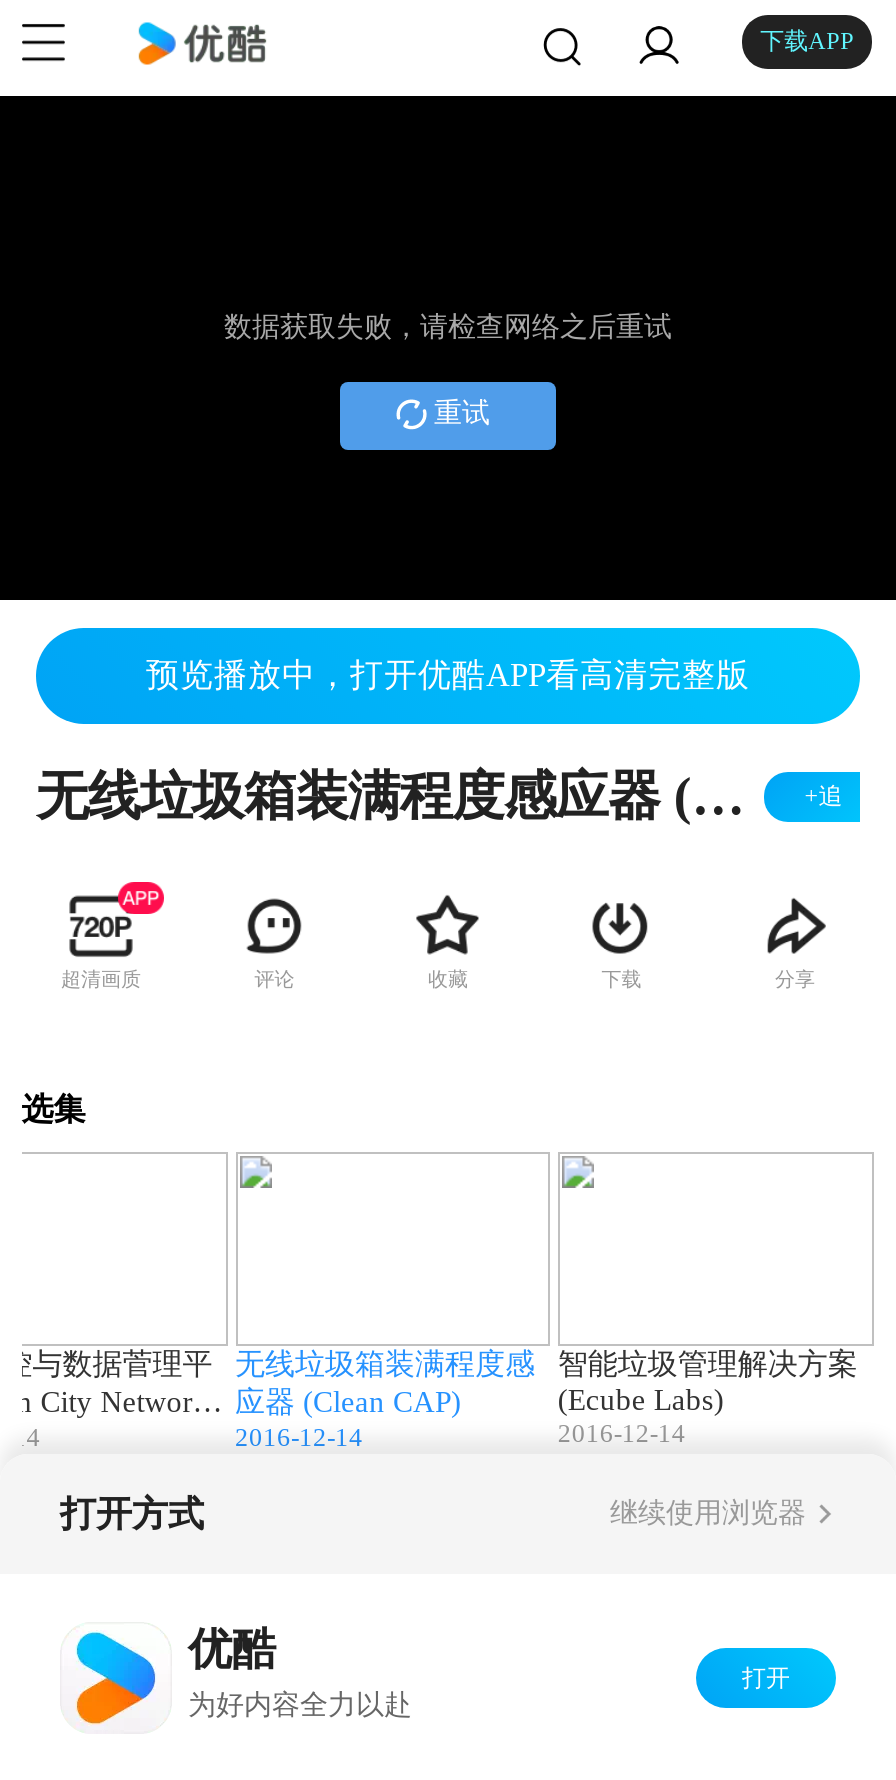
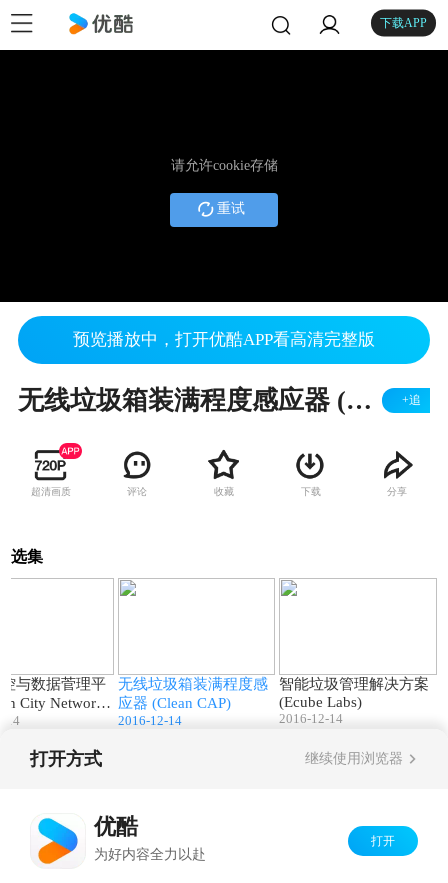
- 数据获取失败，请检查网络之后重试
+ 请允许cookie存储
